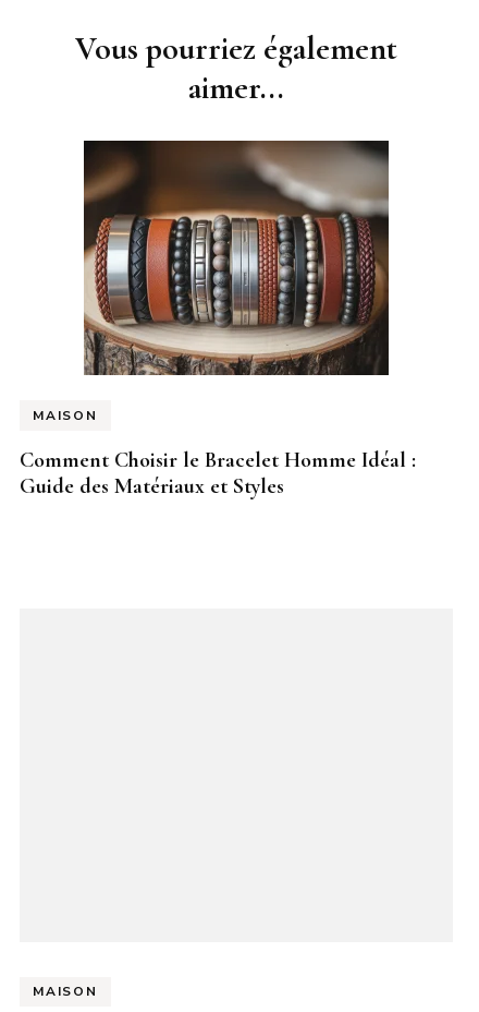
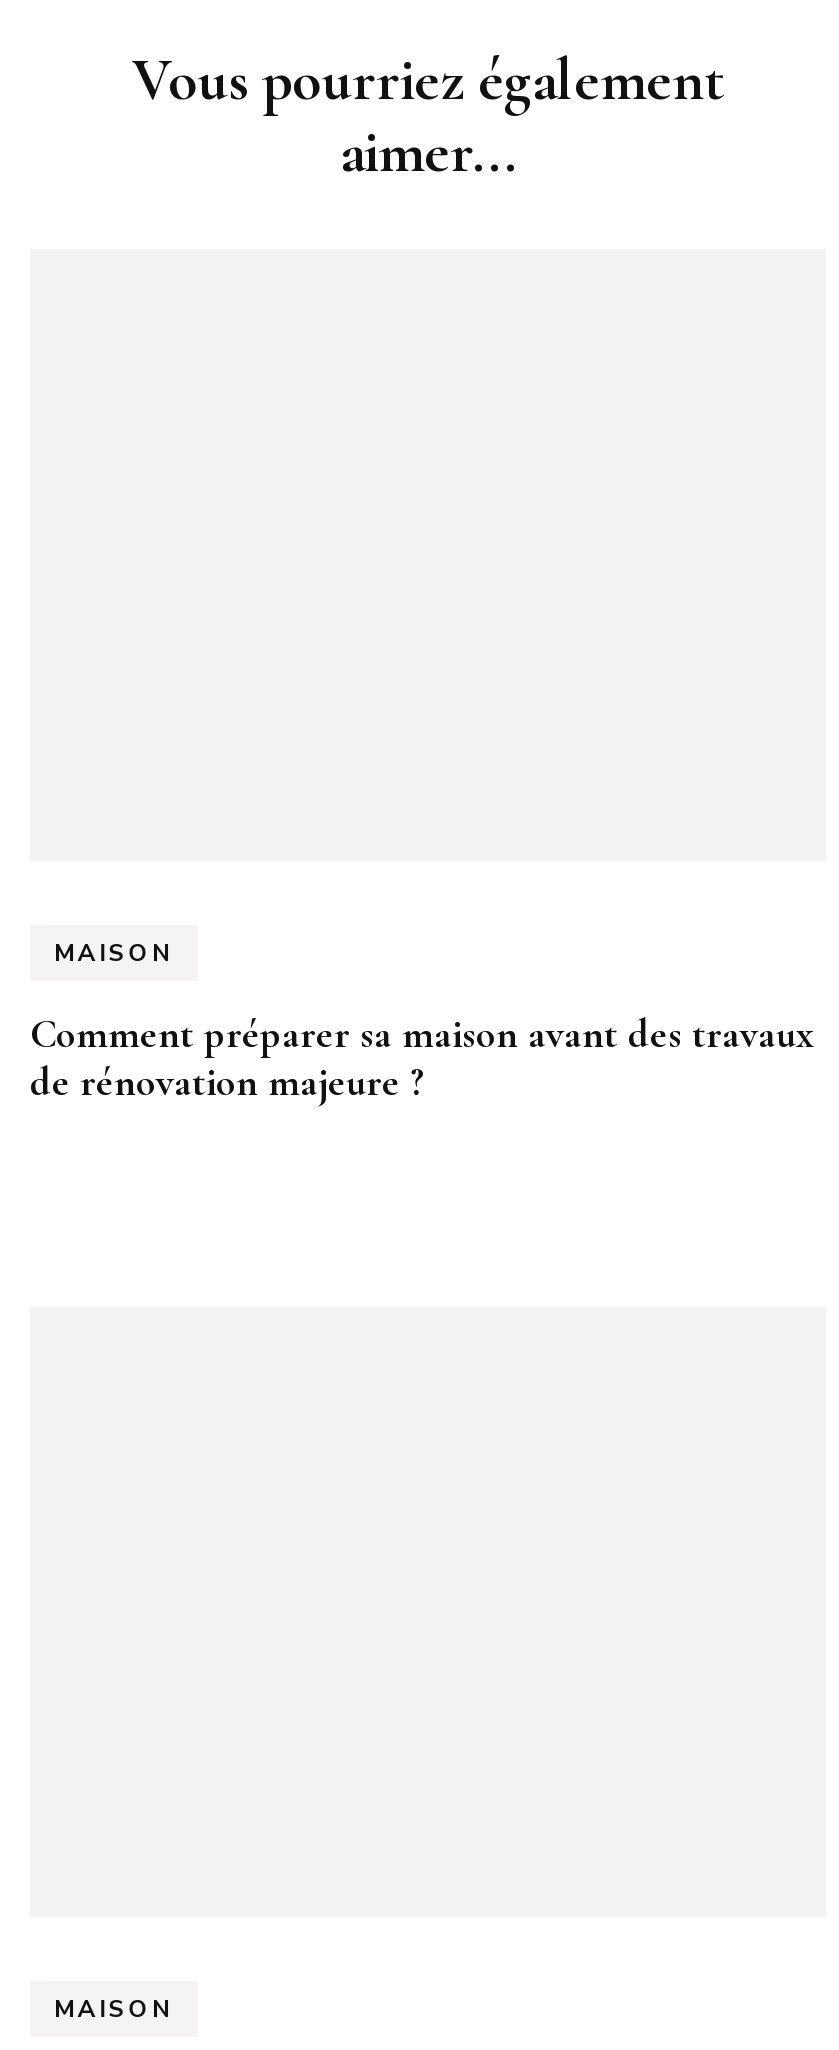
- [image]

- Comment Choisir le Bracelet Homme Idéal :
- Guide des Matériaux et Styles
+ Comment préparer sa maison avant des travaux
+ de rénovation majeure ?
